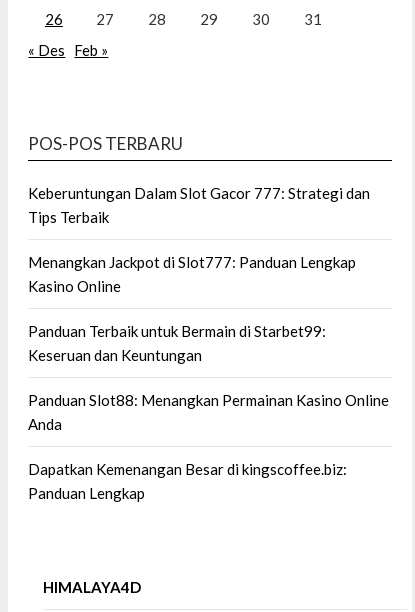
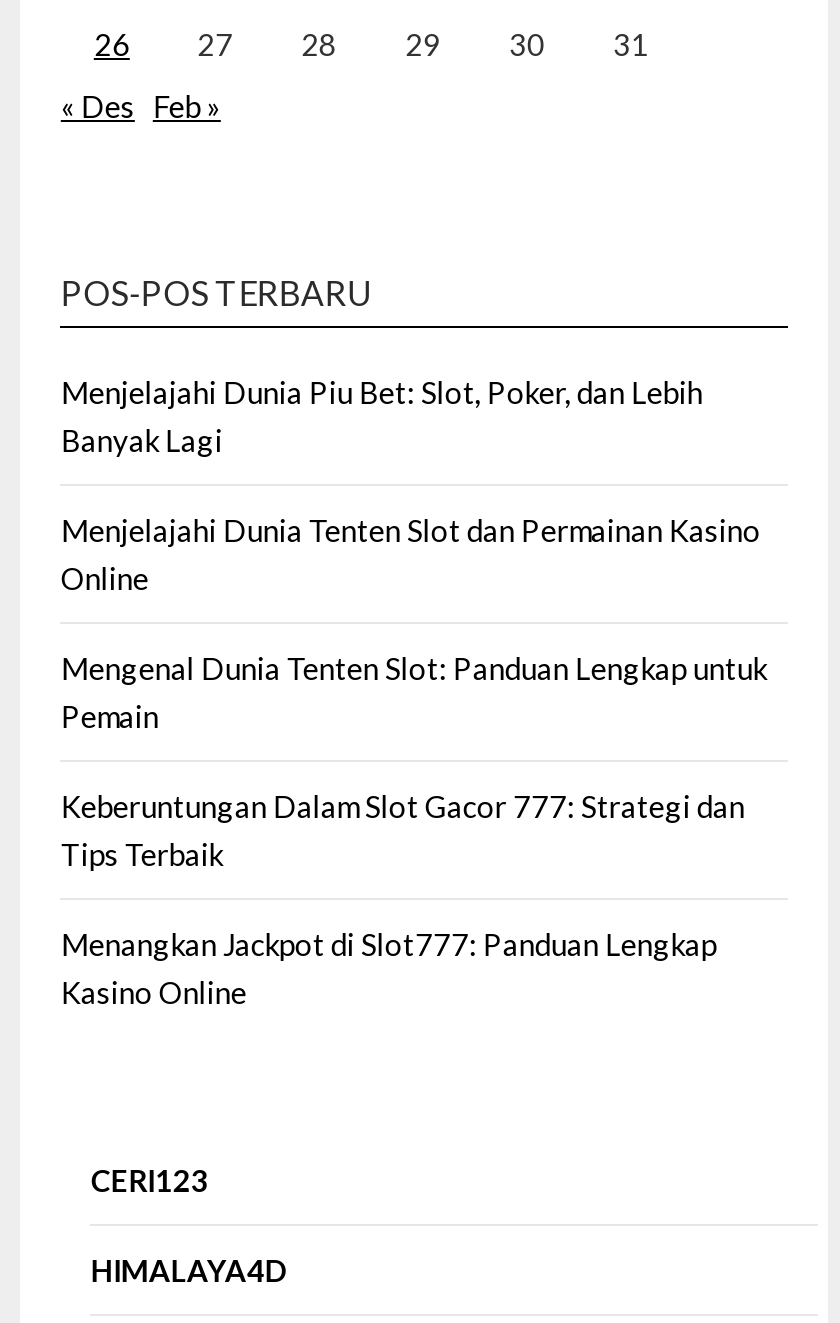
+ Menjelajahi Dunia Piu Bet: Slot, Poker, dan Lebih
+ Banyak Lagi
+ Menjelajahi Dunia Tenten Slot dan Permainan Kasino
+ Online
+ Mengenal Dunia Tenten Slot: Panduan Lengkap untuk
+ Pemain

moved down: Keberuntungan Dalam Slot Gacor 777: Strategi dan | Tips Terbaik | Menangkan Jackpot di Slot777: Panduan Lengkap | Kasino Online

- Panduan Terbaik untuk Bermain di Starbet99:
- Keseruan dan Keuntungan
- Panduan Slot88: Menangkan Permainan Kasino Online
- Anda
- Dapatkan Kemenangan Besar di kingscoffee.biz:
- Panduan Lengkap
+ CERI123
